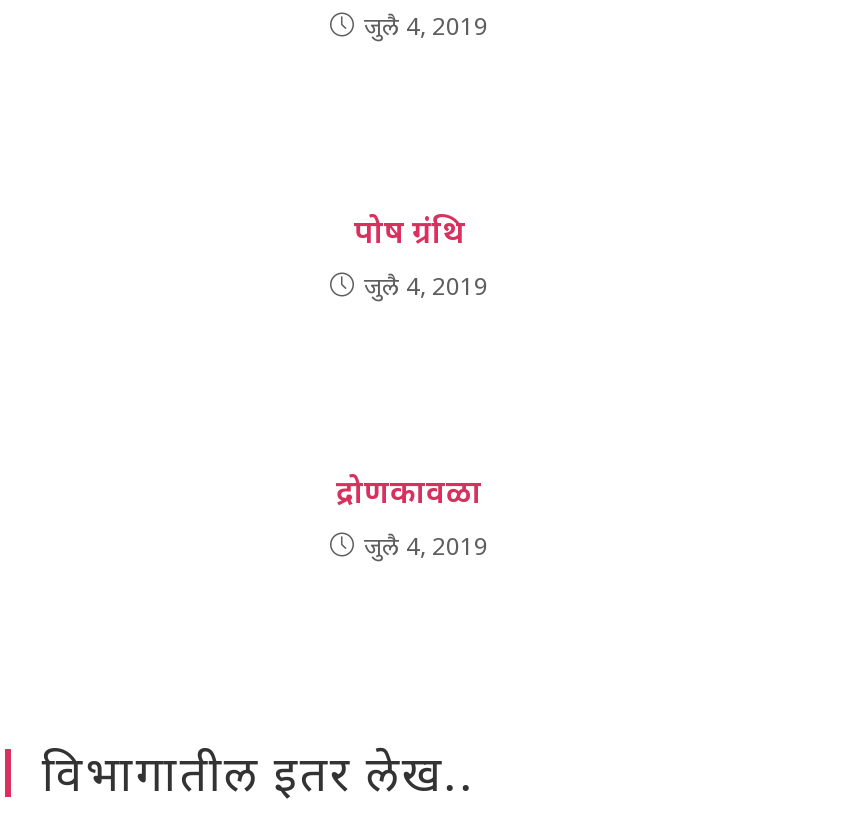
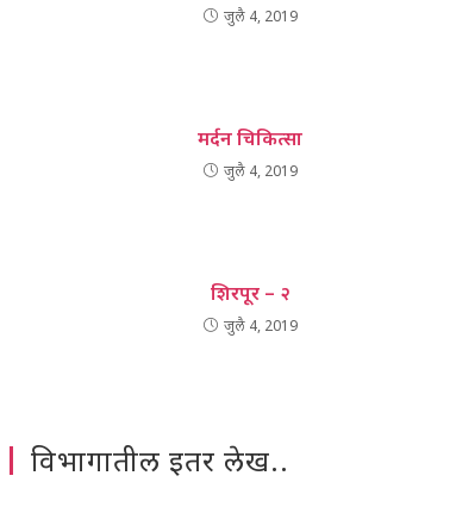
- पोष ग्रंथि
+ मर्दन चिकित्सा

- द्रोणकावळा
+ शिरपूर – २
